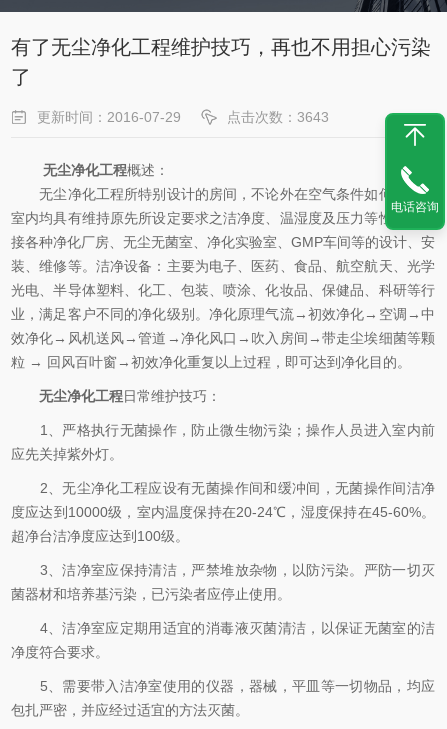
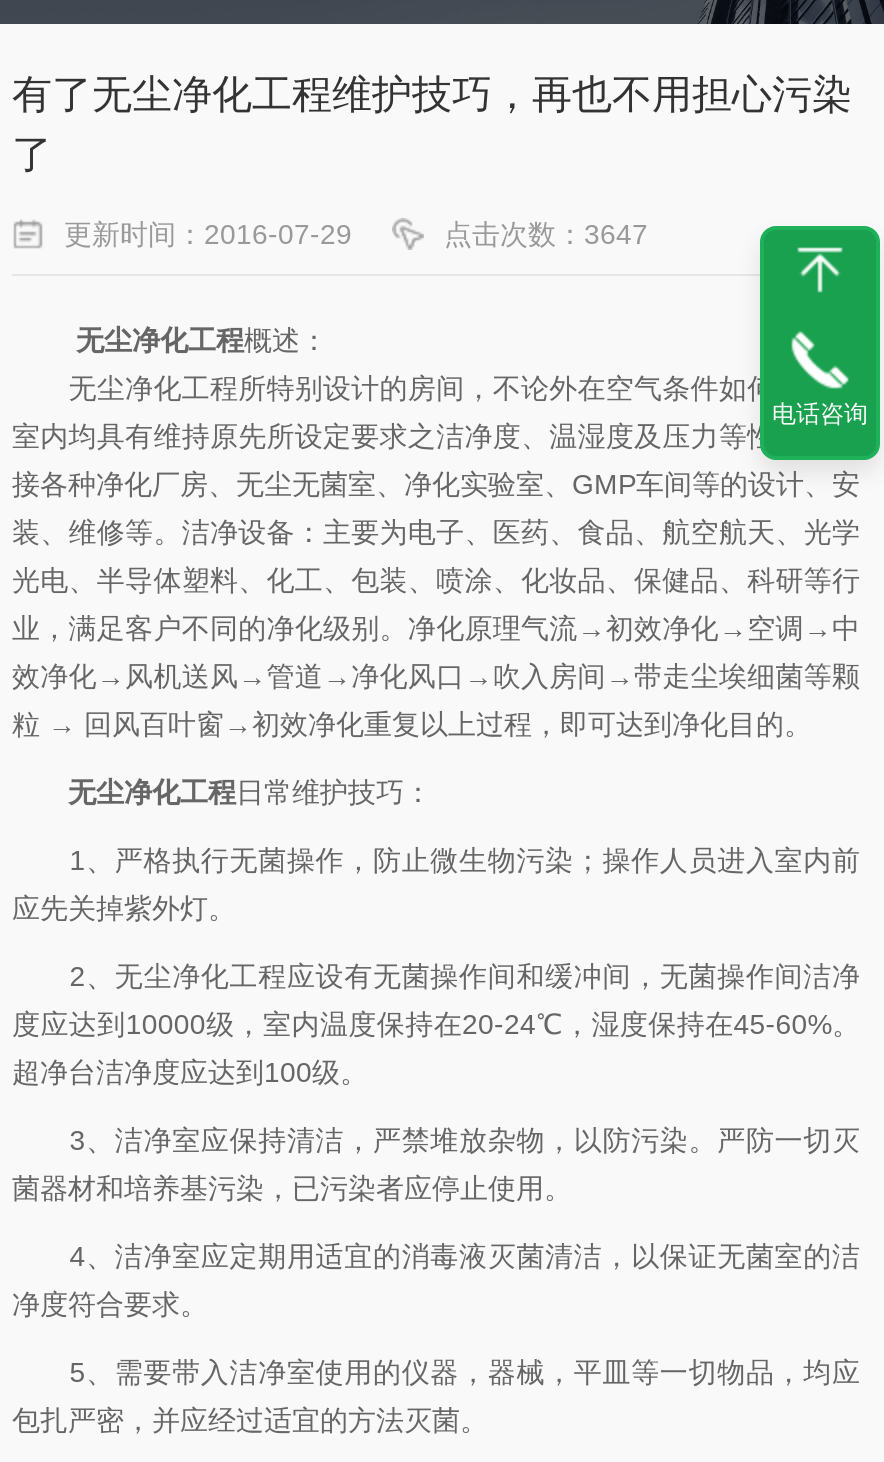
- 点击次数：3643
+ 点击次数：3647
